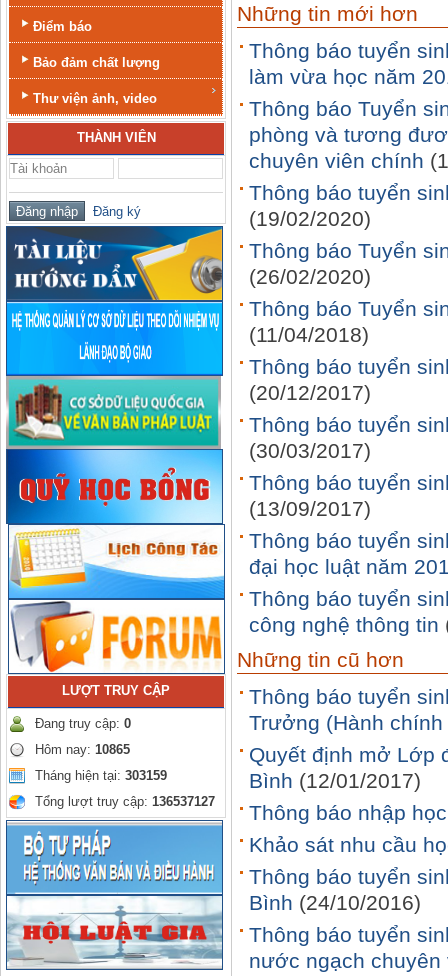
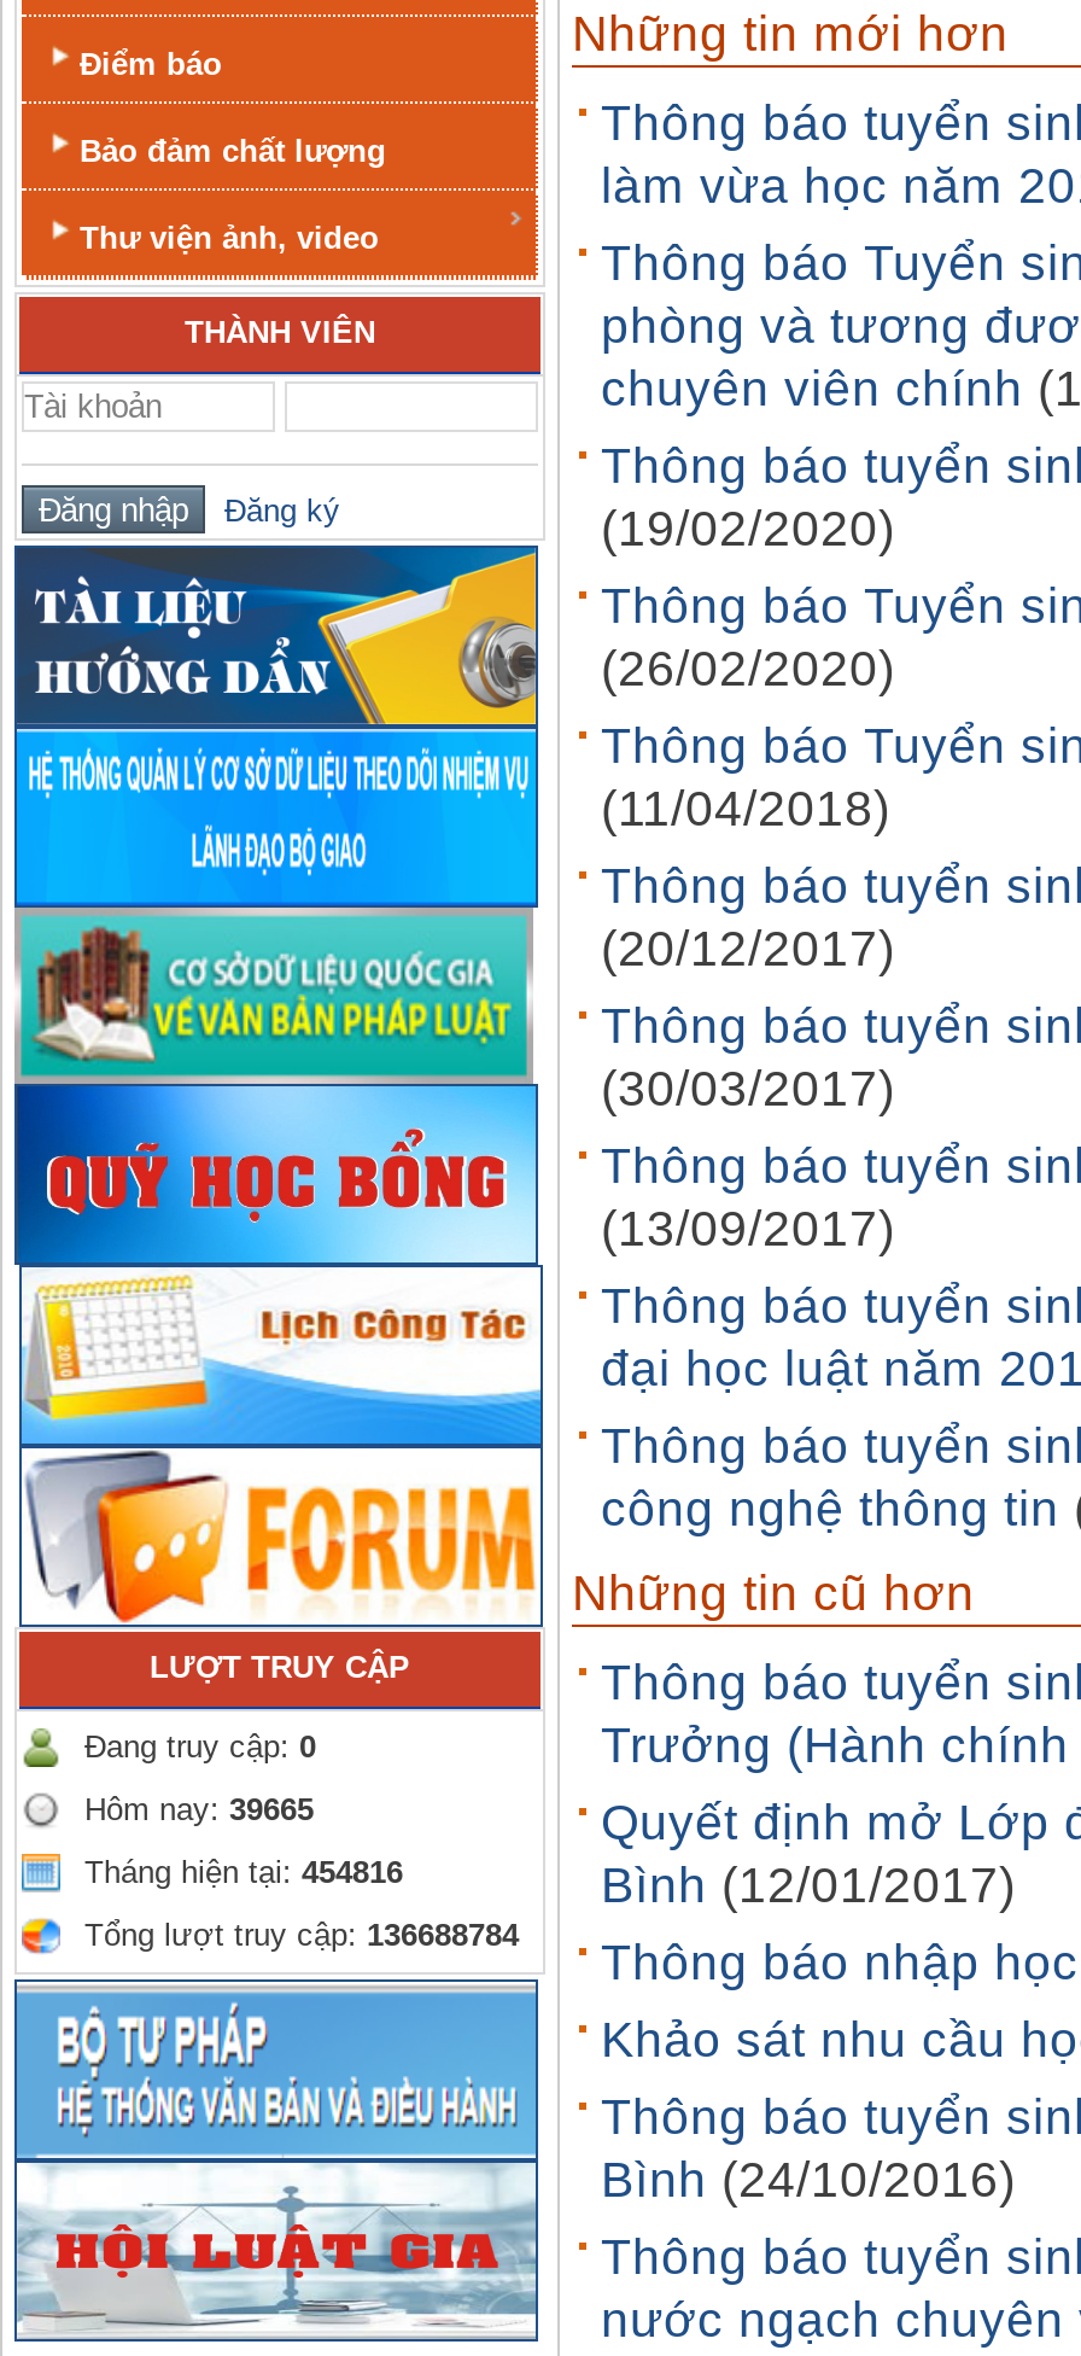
- Hôm nay: 10865
+ Hôm nay: 39665

- Tháng hiện tại: 303159
+ Tháng hiện tại: 454816

- Tổng lượt truy cập: 136537127
+ Tổng lượt truy cập: 136688784
